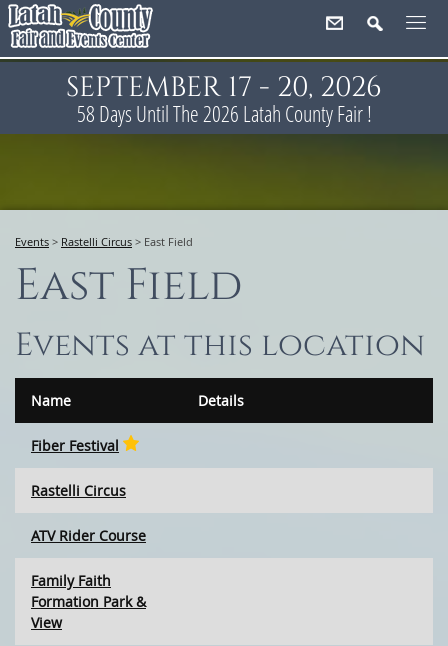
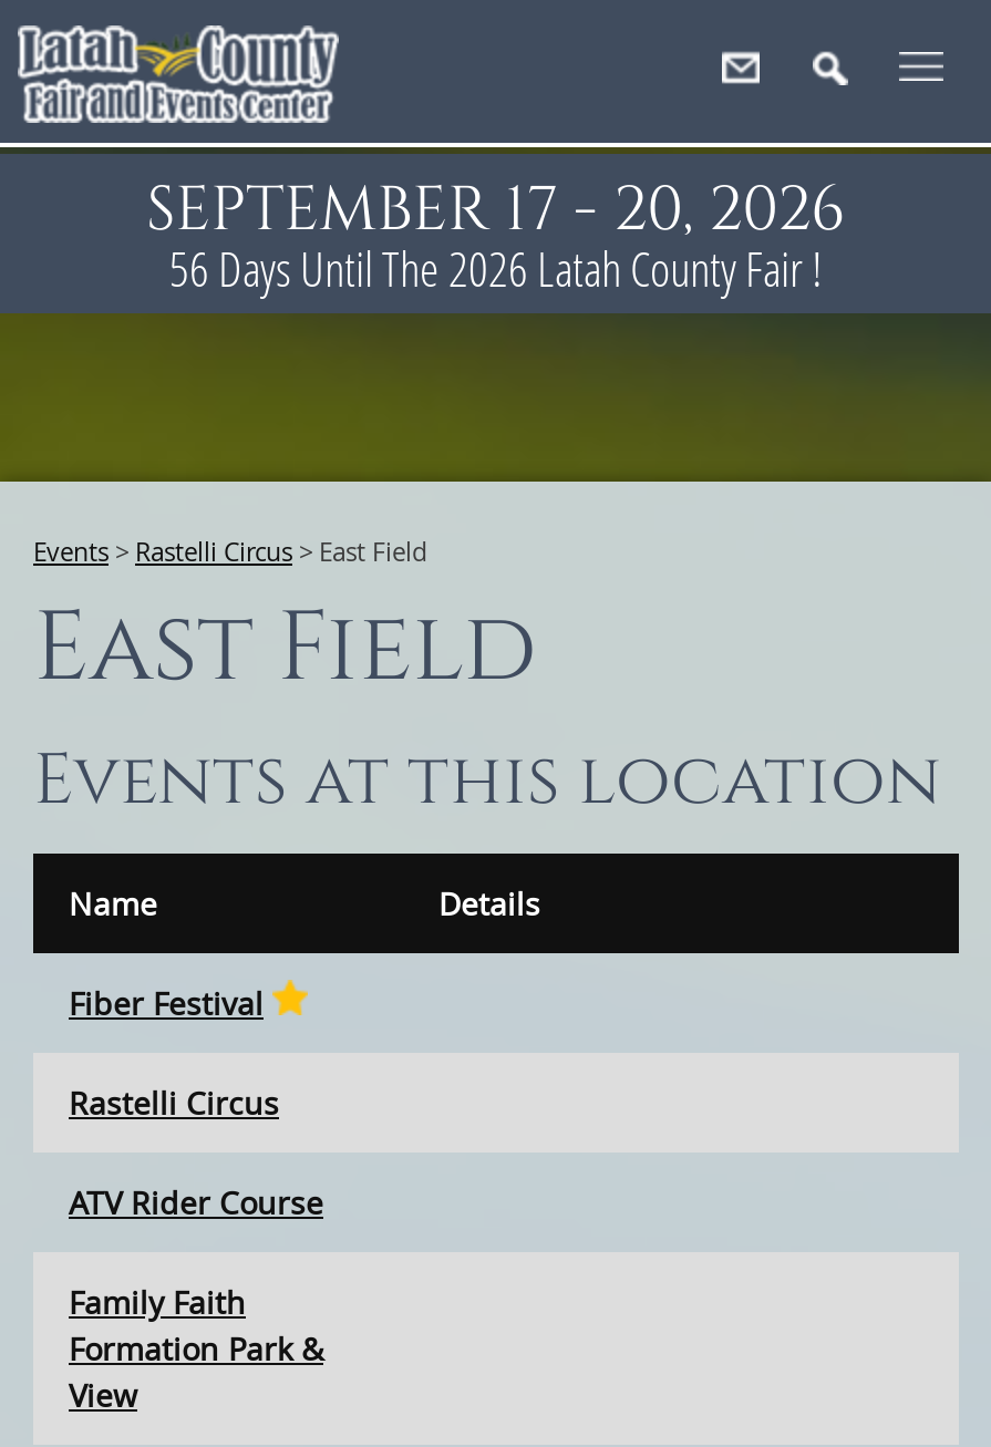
- 58 Days Until The 2026 Latah County Fair !
+ 56 Days Until The 2026 Latah County Fair !
